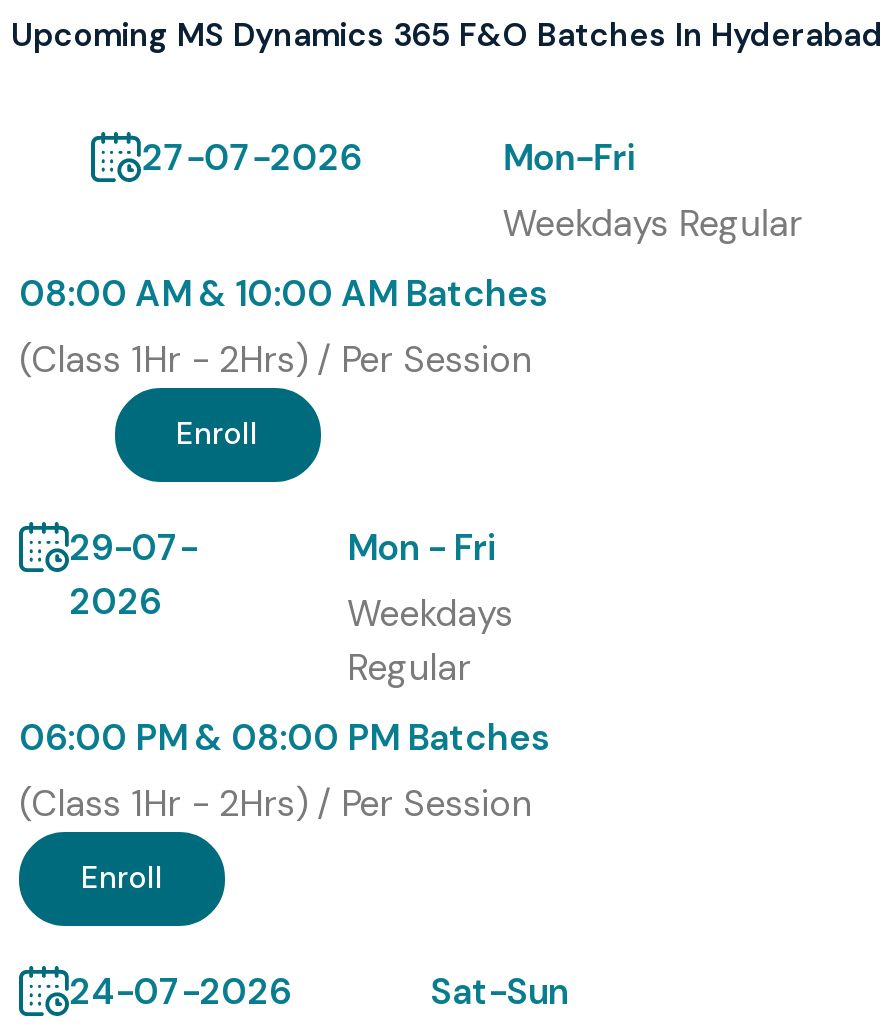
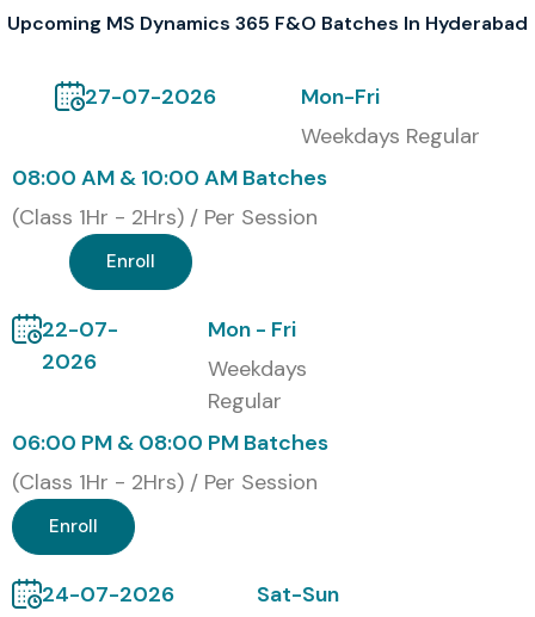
- 29-07-
+ 22-07-
